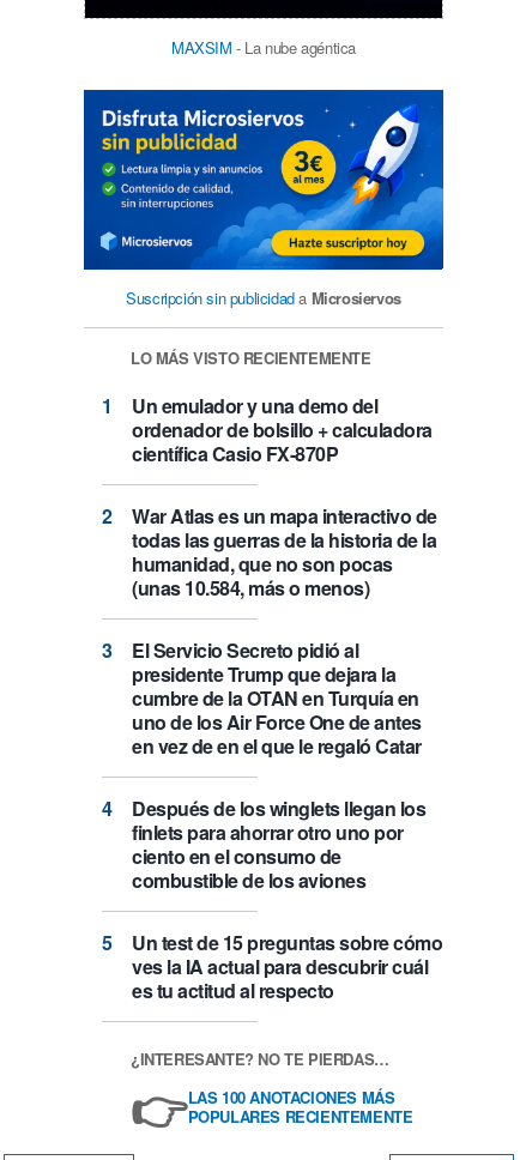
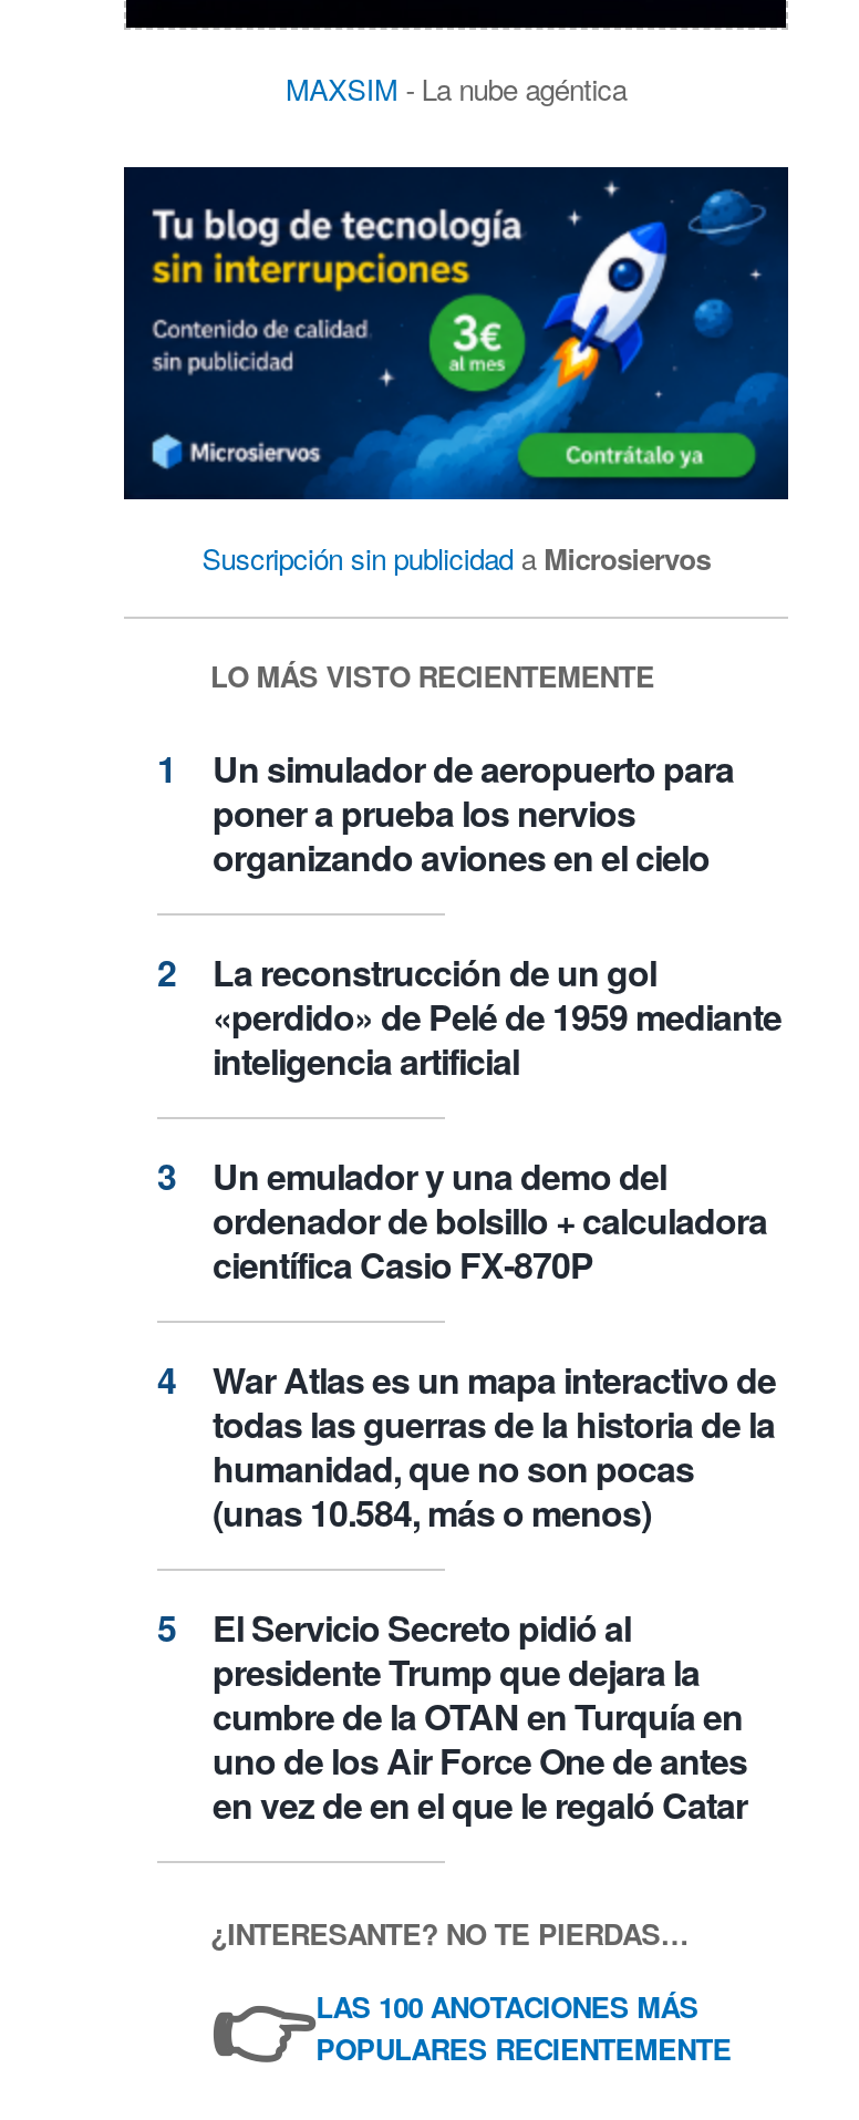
- [image]
+ [image]

+ Un simulador de aeropuerto para
+ poner a prueba los nervios
+ organizando aviones en el cielo
+ La reconstrucción de un gol
+ «perdido» de Pelé de 1959 mediante
+ inteligencia artificial

moved down: Un emulador y una demo del | ordenador de bolsillo + calculadora | científica Casio FX-870P | ... | uno de los Air Force One de antes | en vez de en el que le regaló Catar

- Después de los winglets llegan los
- finlets para ahorrar otro uno por
- ciento en el consumo de
- combustible de los aviones
- Un test de 15 preguntas sobre cómo
- ves la IA actual para descubrir cuál
- es tu actitud al respecto
